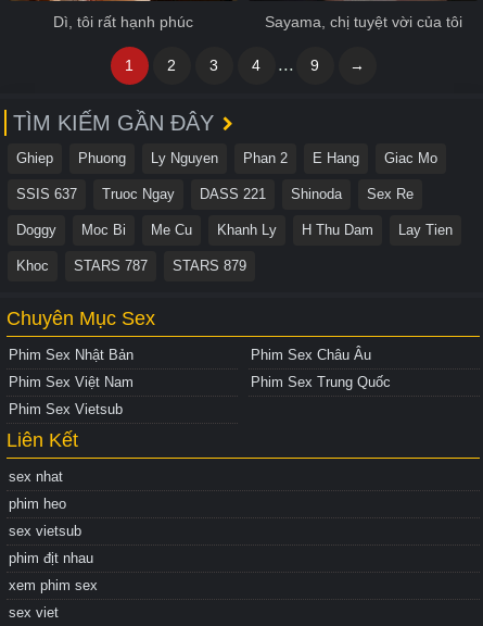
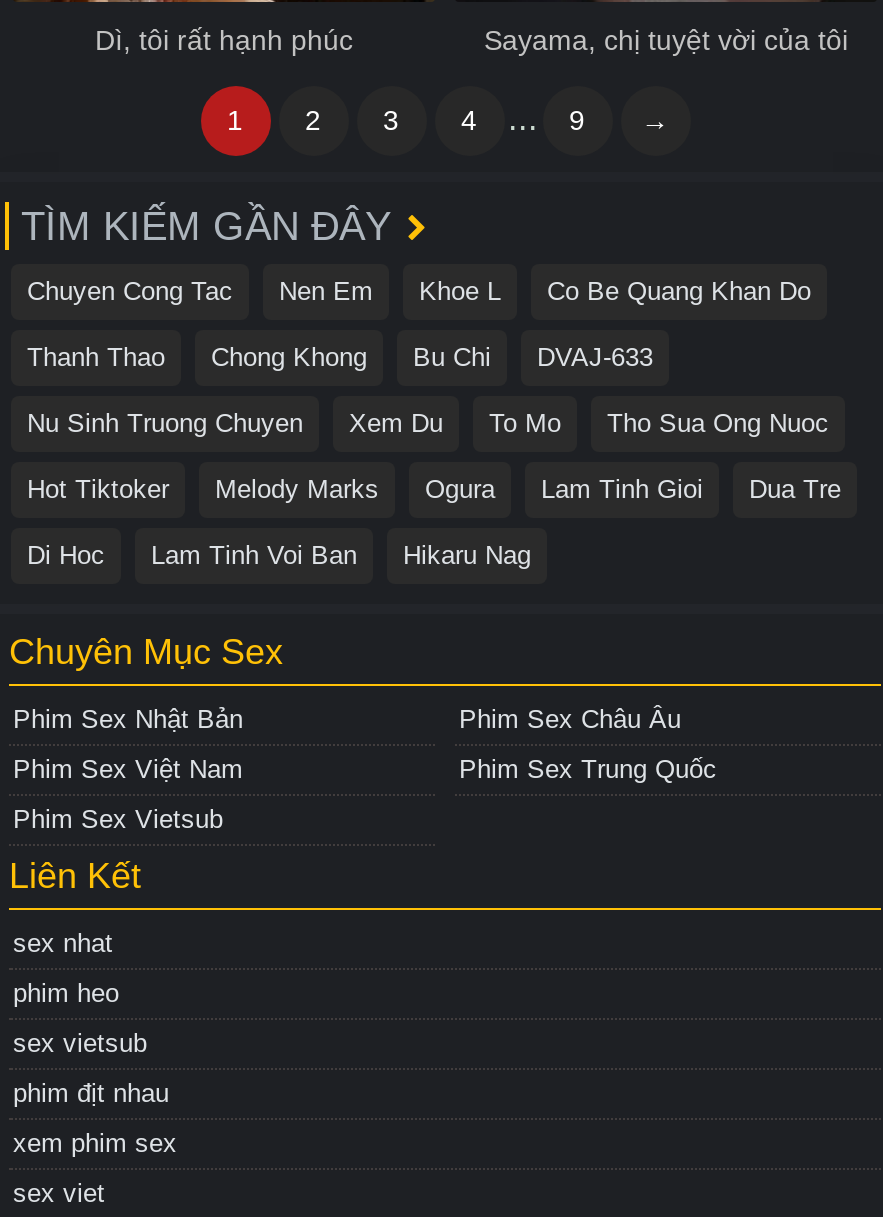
- Ghiep
- Phuong
- Ly Nguyen
- Phan 2
- E Hang
- Giac Mo
- SSIS 637
- Truoc Ngay
- DASS 221
- Shinoda
- Sex Re
- Doggy
- Moc Bi
- Me Cu
- Khanh Ly
- H Thu Dam
- Lay Tien
- Khoc
- STARS 787
- STARS 879
+ Chuyen Cong Tac
+ Nen Em
+ Khoe L
+ Co Be Quang Khan Do
+ Thanh Thao
+ Chong Khong
+ Bu Chi
+ DVAJ-633
+ Nu Sinh Truong Chuyen
+ Xem Du
+ To Mo
+ Tho Sua Ong Nuoc
+ Hot Tiktoker
+ Melody Marks
+ Ogura
+ Lam Tinh Gioi
+ Dua Tre
+ Di Hoc
+ Lam Tinh Voi Ban
+ Hikaru Nag
